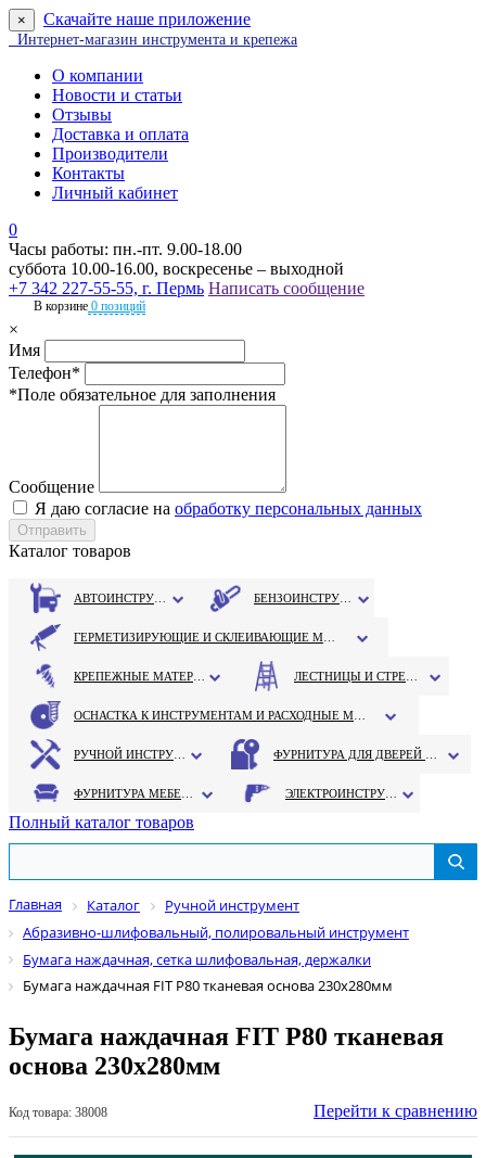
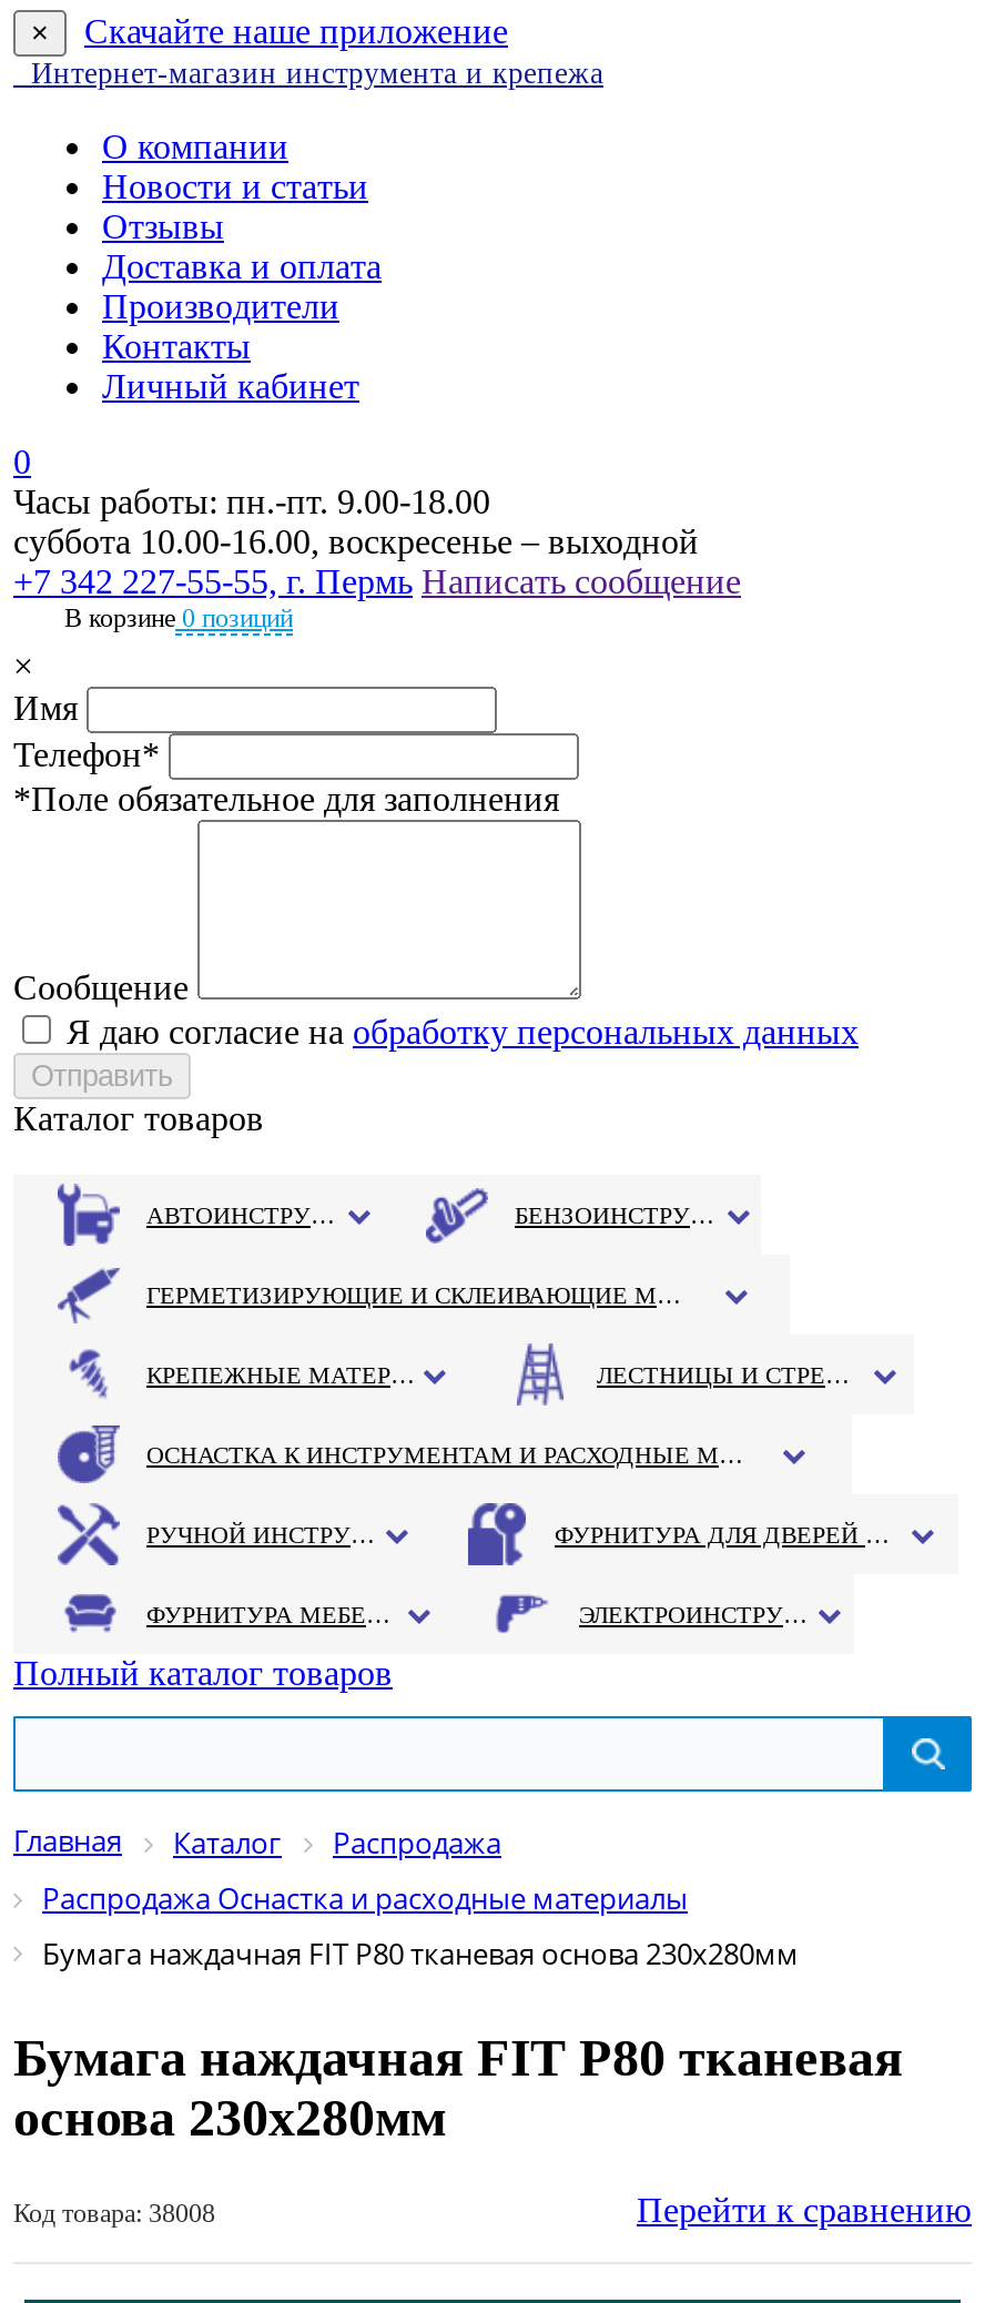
- Ручной инструмент
- Абразивно-шлифовальный, полировальный инструмент
- Бумага наждачная, сетка шлифовальная, держалки
+ Распродажа
+ Распродажа Оснастка и расходные материалы
